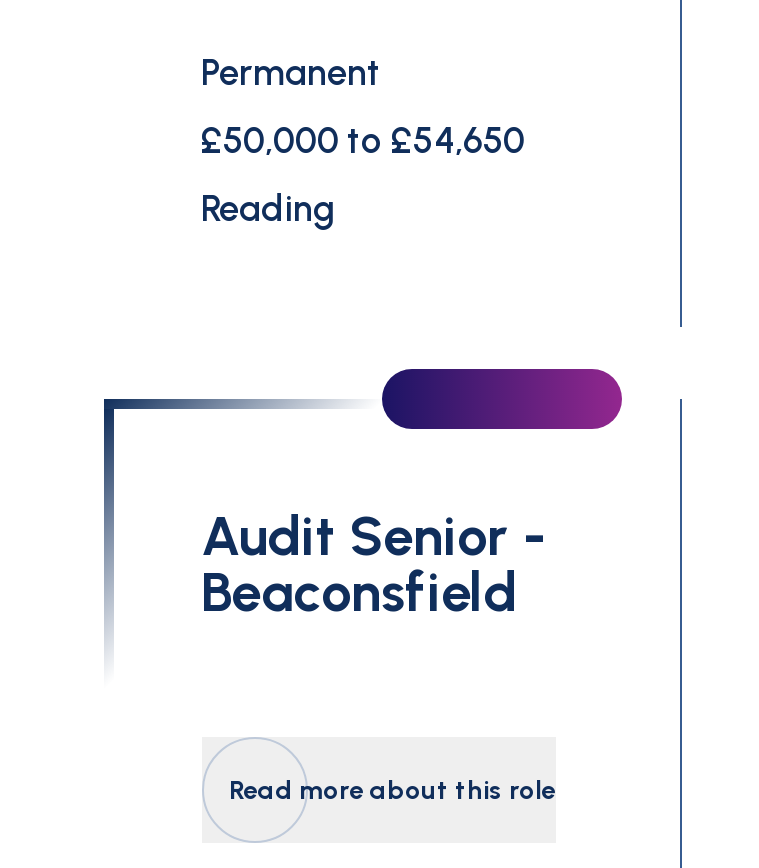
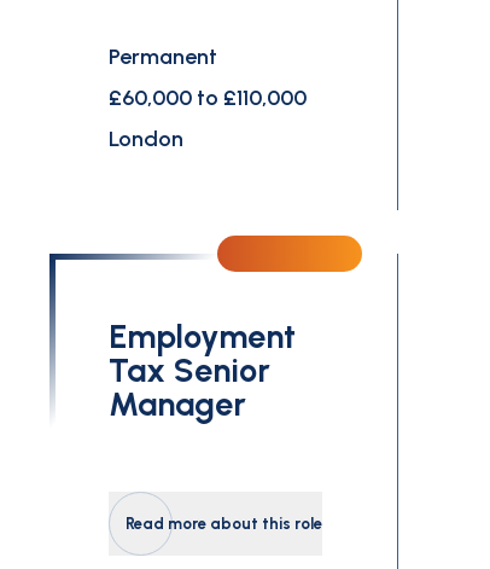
- £50,000 to £54,650
+ £60,000 to £110,000

- Reading
+ London

- [image]
- Audit Senior -
- Beaconsfield
+ [image]
+ Employment
+ Tax Senior
+ Manager
